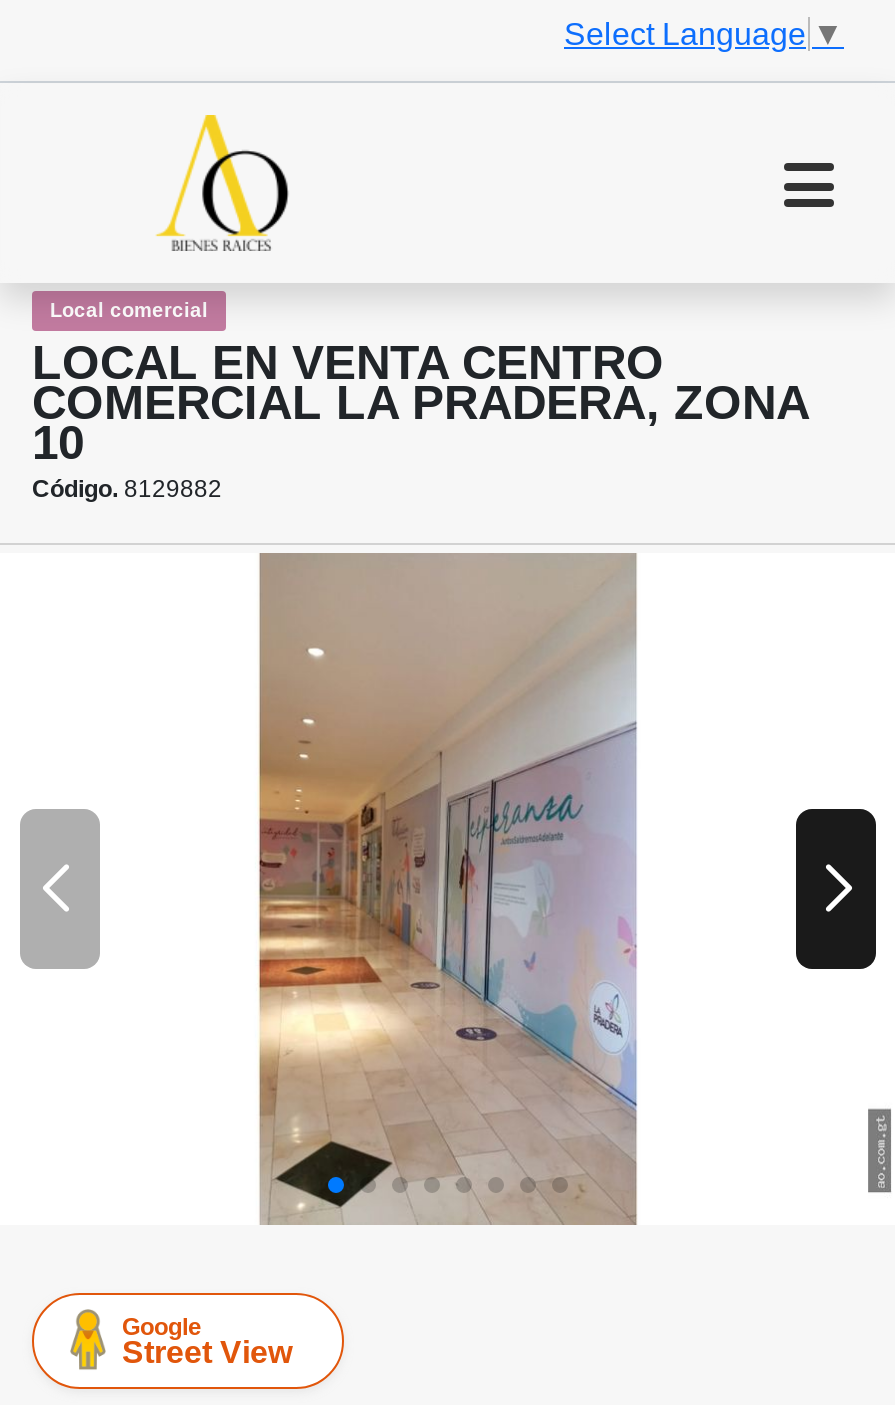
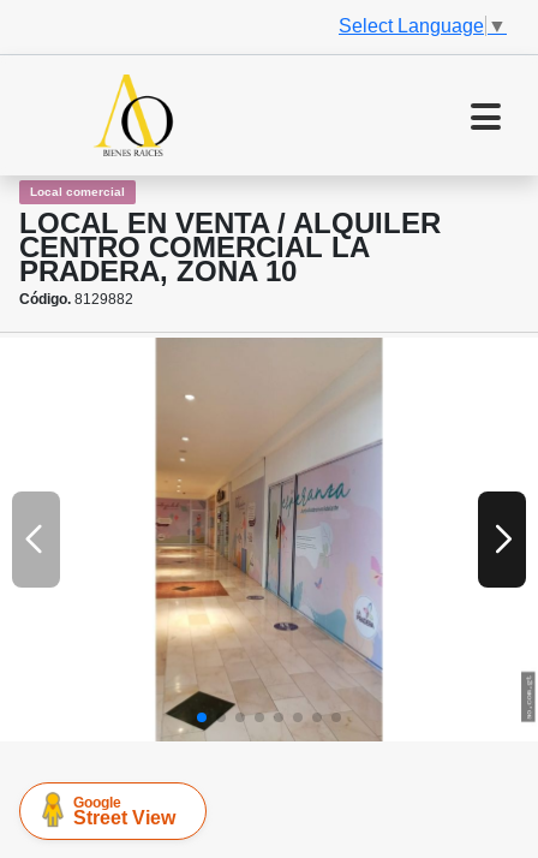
- LOCAL EN VENTA CENTRO
- COMERCIAL LA PRADERA, ZONA
- 10
+ LOCAL EN VENTA / ALQUILER
+ CENTRO COMERCIAL LA
+ PRADERA, ZONA 10
